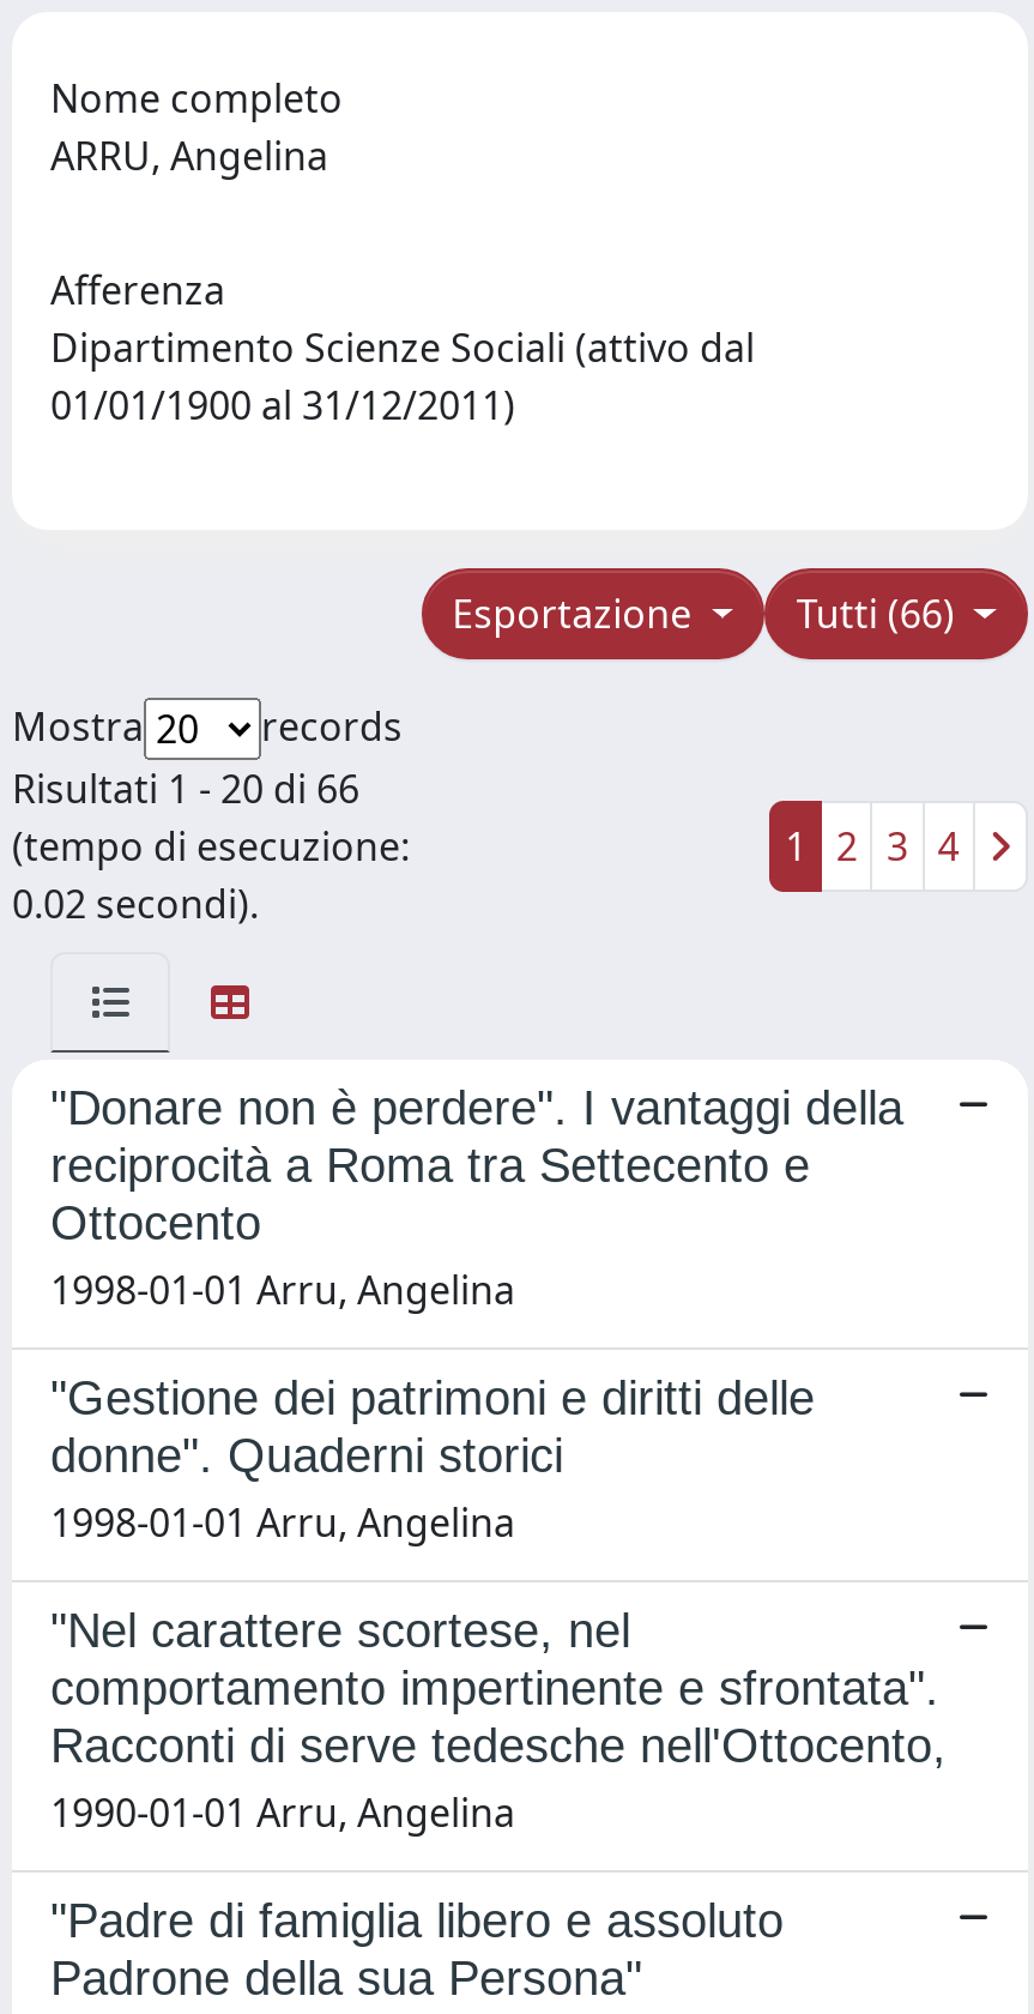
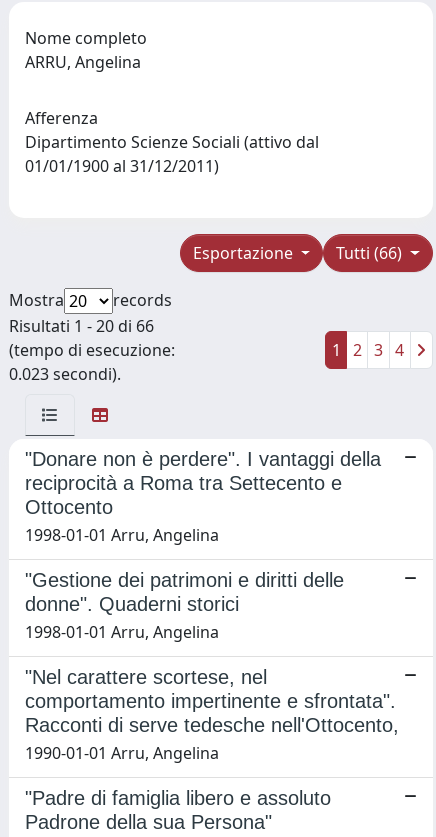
- 0.02 secondi).
+ 0.023 secondi).
